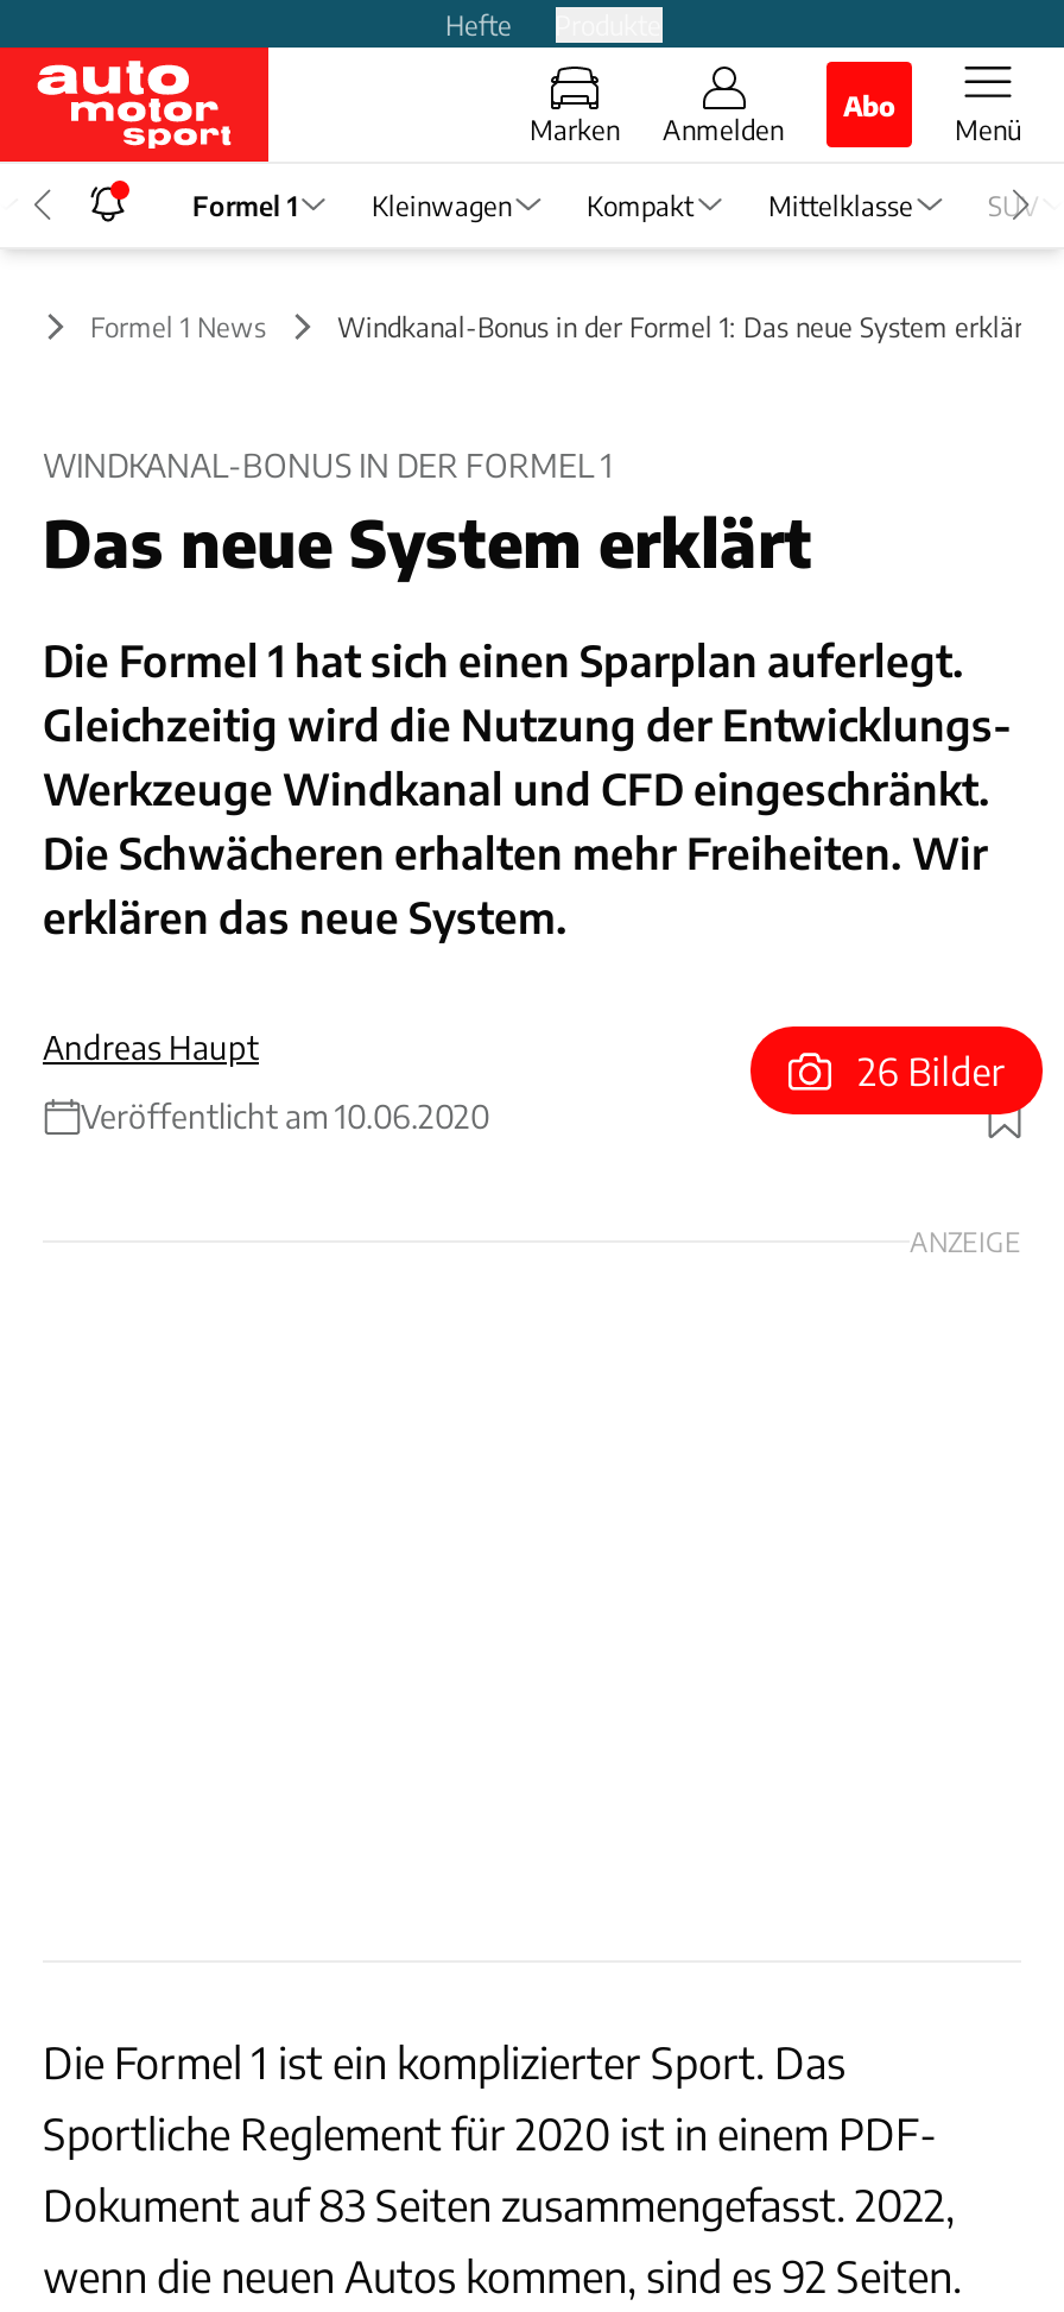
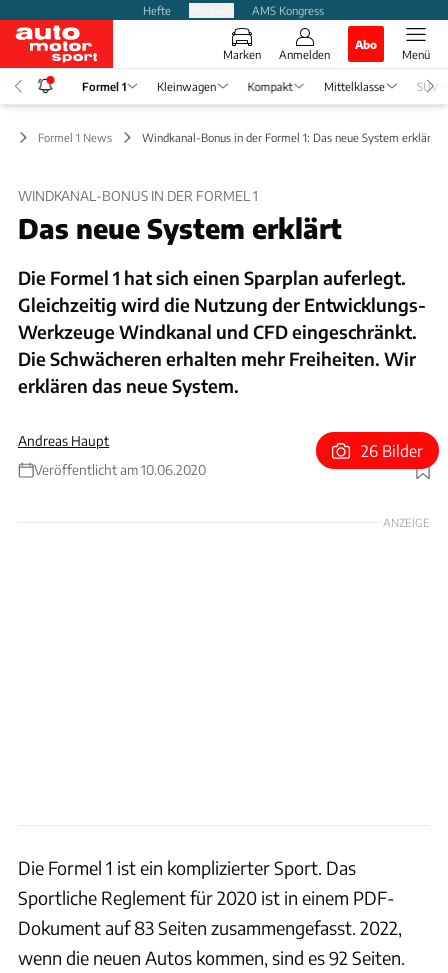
+ AMS Kongress
